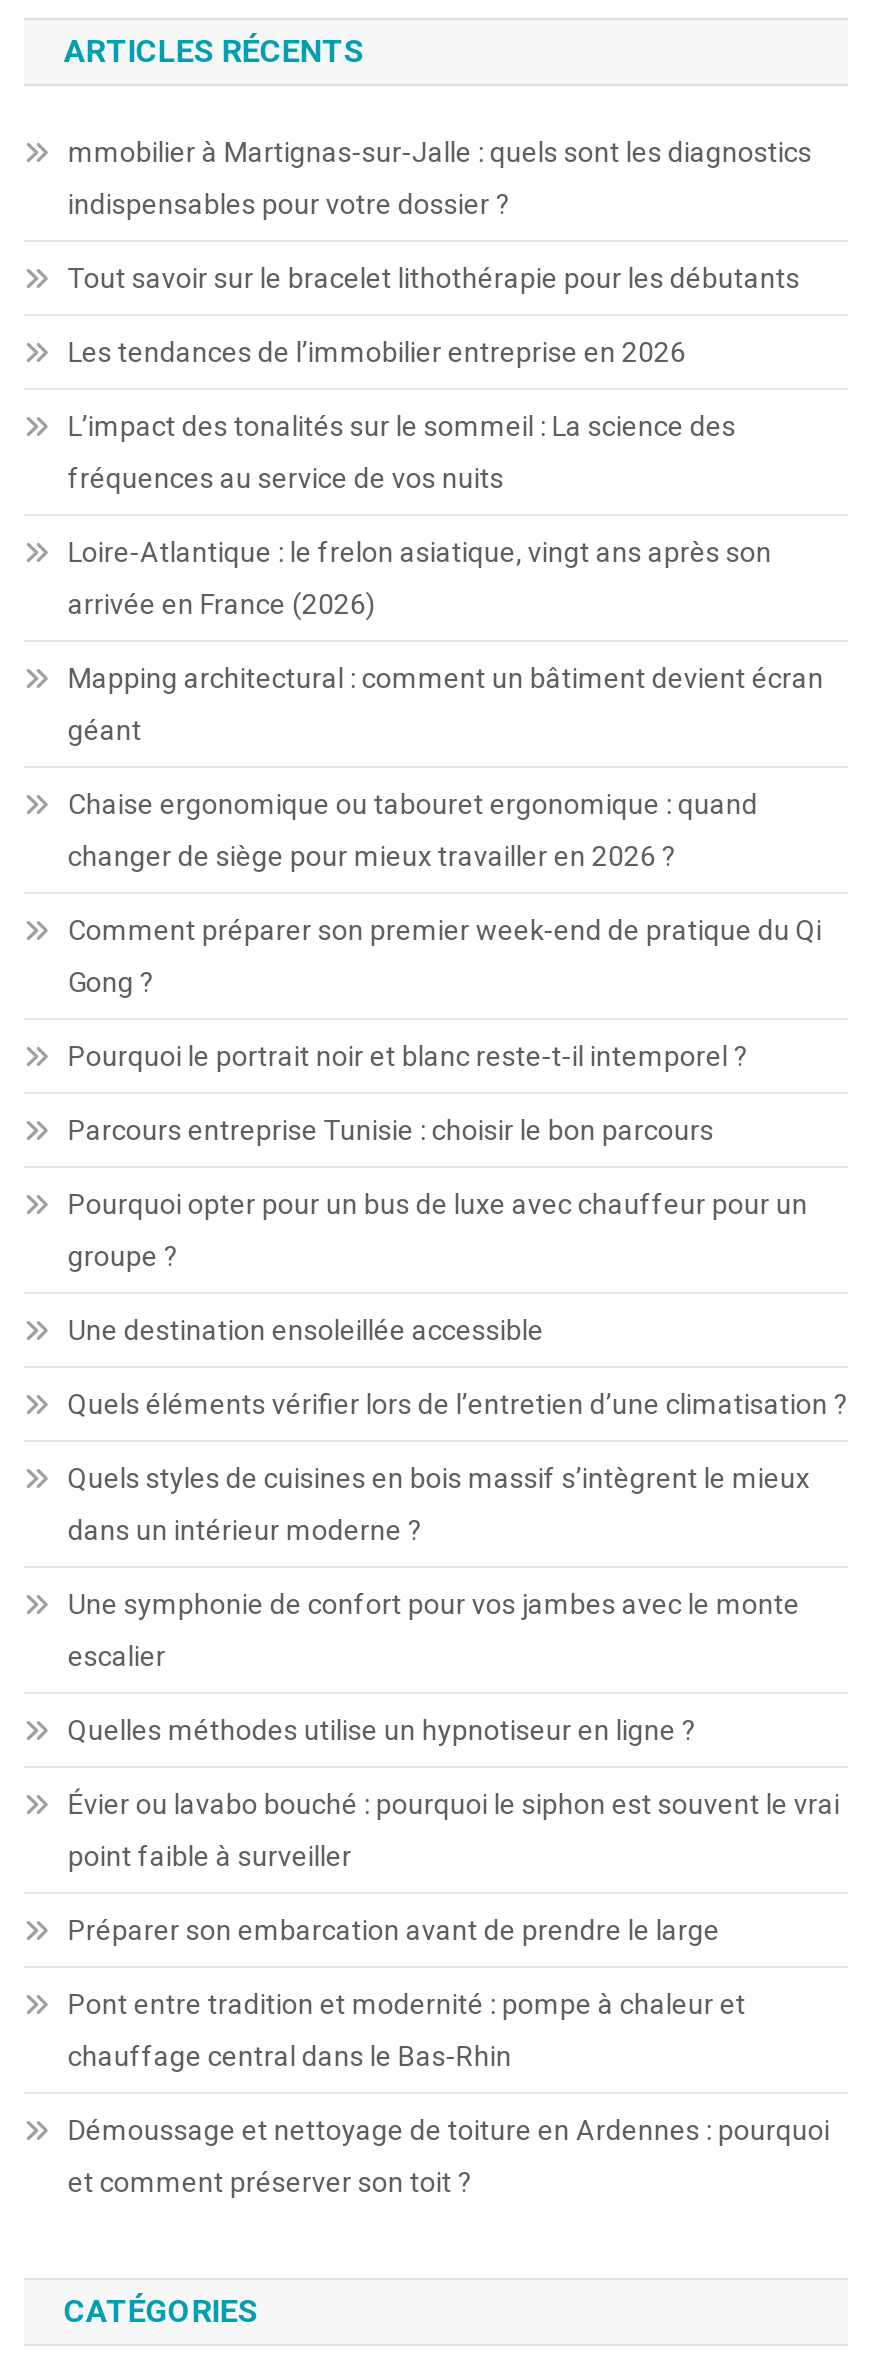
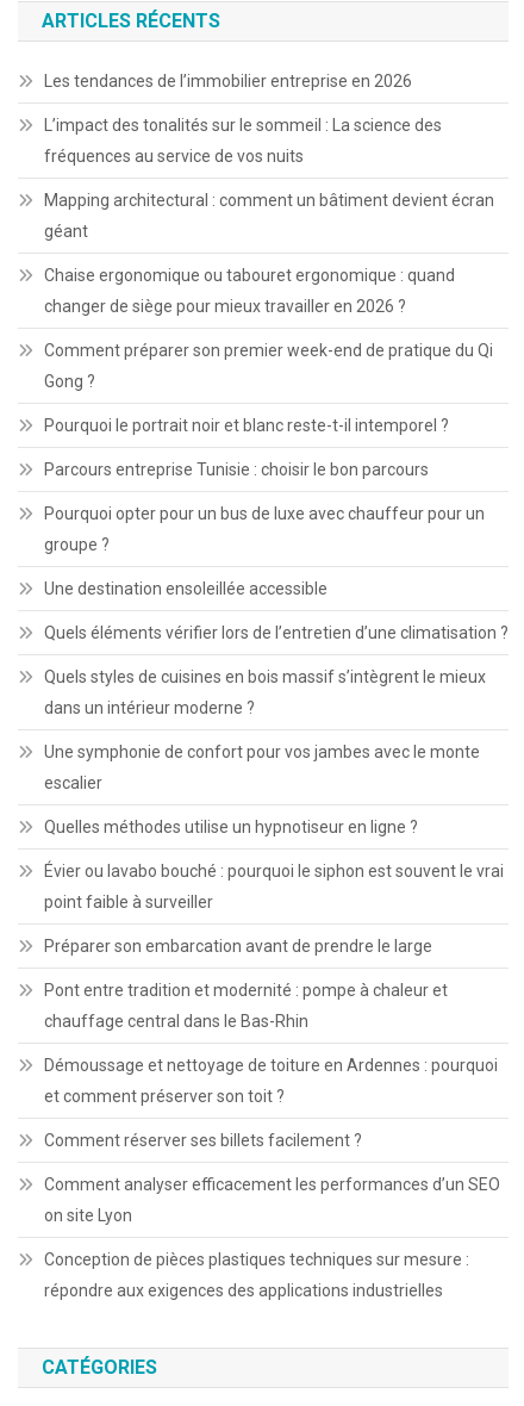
- mmobilier à Martignas-sur-Jalle : quels sont les diagnostics
- indispensables pour votre dossier ?
- Tout savoir sur le bracelet lithothérapie pour les débutants

moved up: Les tendances de l’immobilier entreprise en 2026 | L’impact des tonalités sur le sommeil : La science des | fréquences au service de vos nuits

- Loire-Atlantique : le frelon asiatique, vingt ans après son
- arrivée en France (2026)

moved up: Mapping architectural : comment un bâtiment devient écran | géant | Chaise ergonomique ou tabouret ergonomique : quand | ... | Démoussage et nettoyage de toiture en Ardennes : pourquoi | et comment préserver son toit ?

+ Comment réserver ses billets facilement ?
+ Comment analyser efficacement les performances d’un SEO
+ on site Lyon
+ Conception de pièces plastiques techniques sur mesure :
+ répondre aux exigences des applications industrielles
